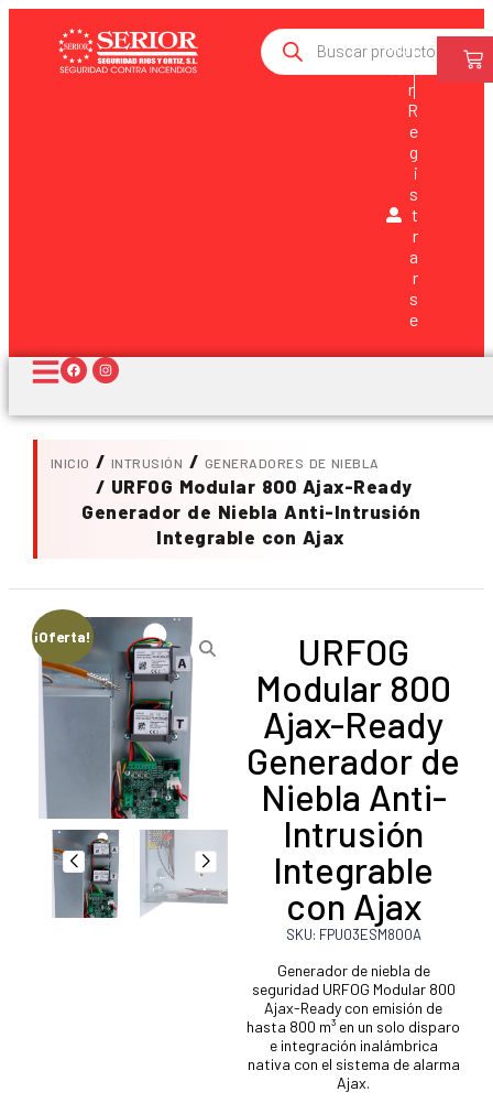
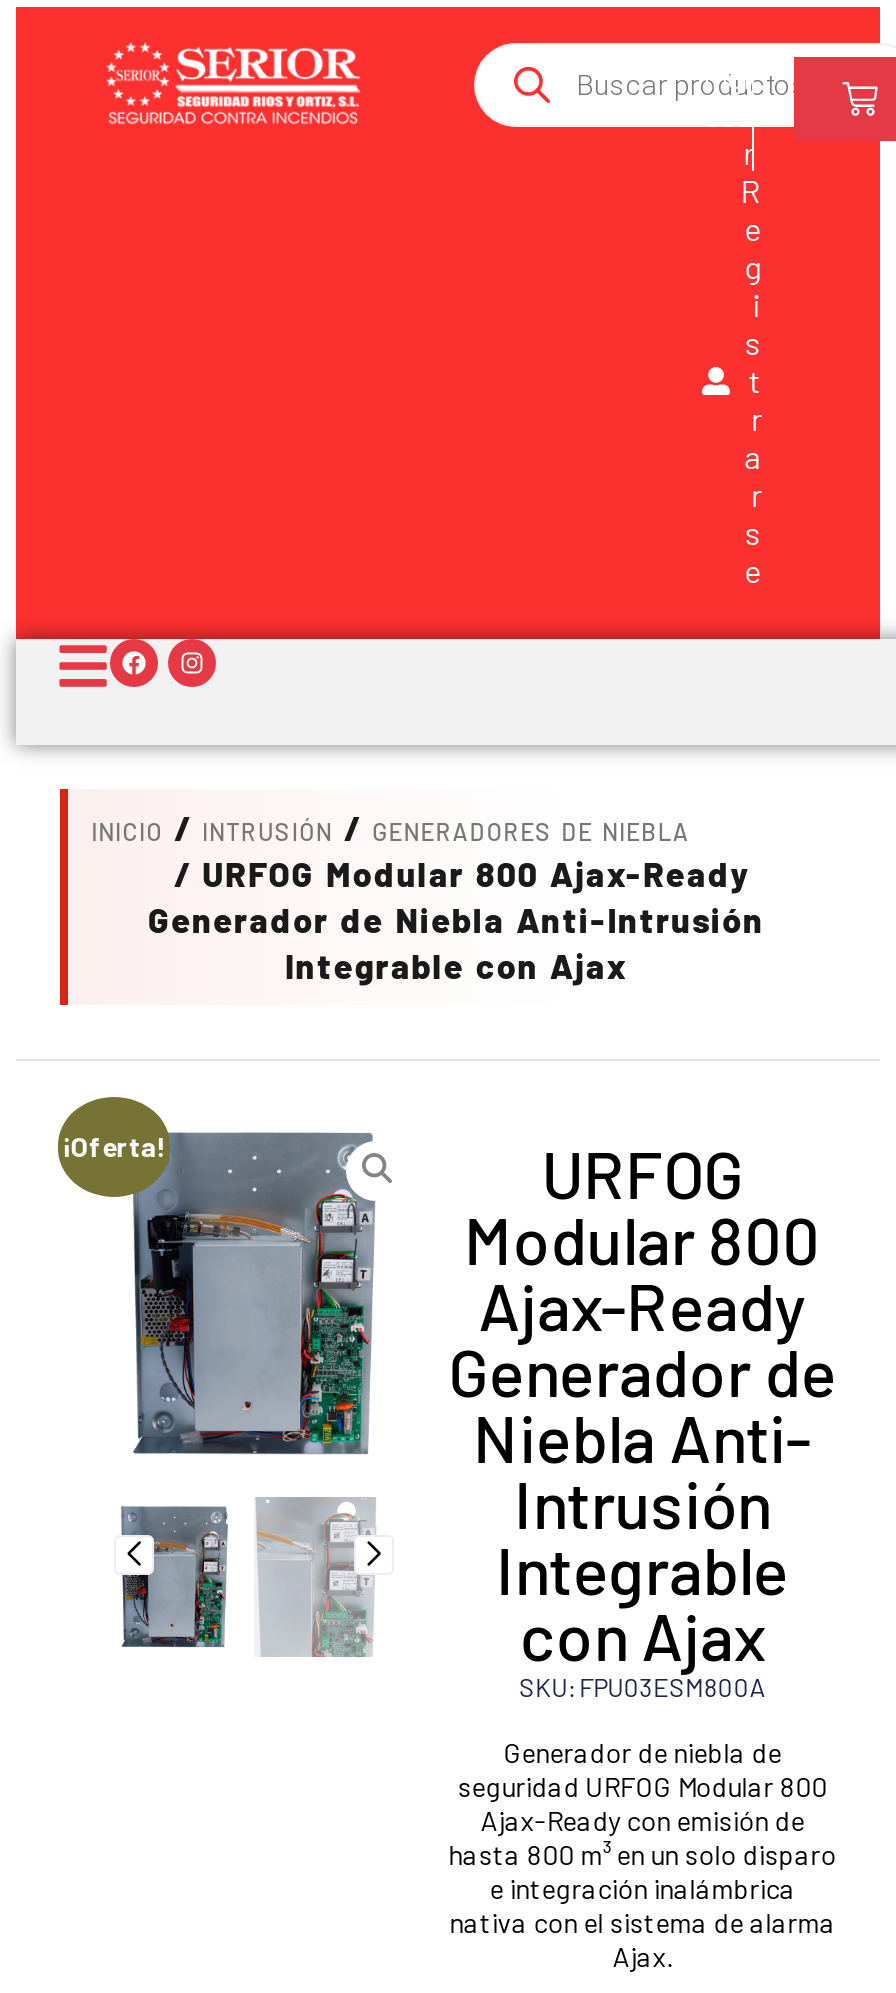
- [image]
+ [image]

- [image]
+ [image]

- [image]
+ [image]
